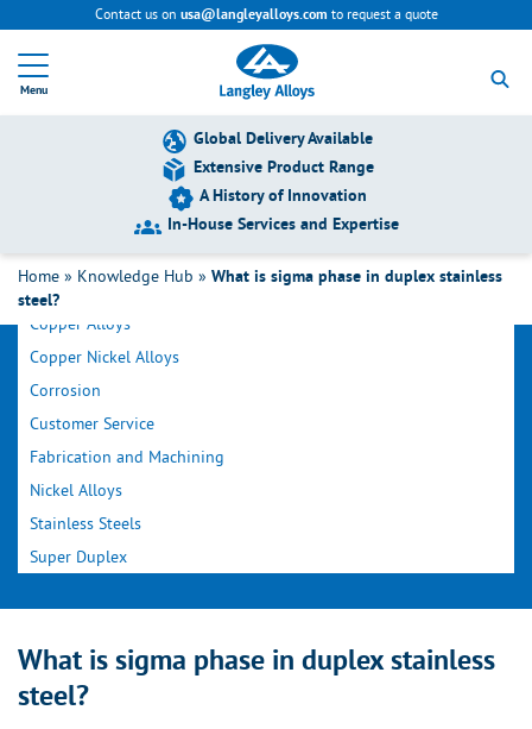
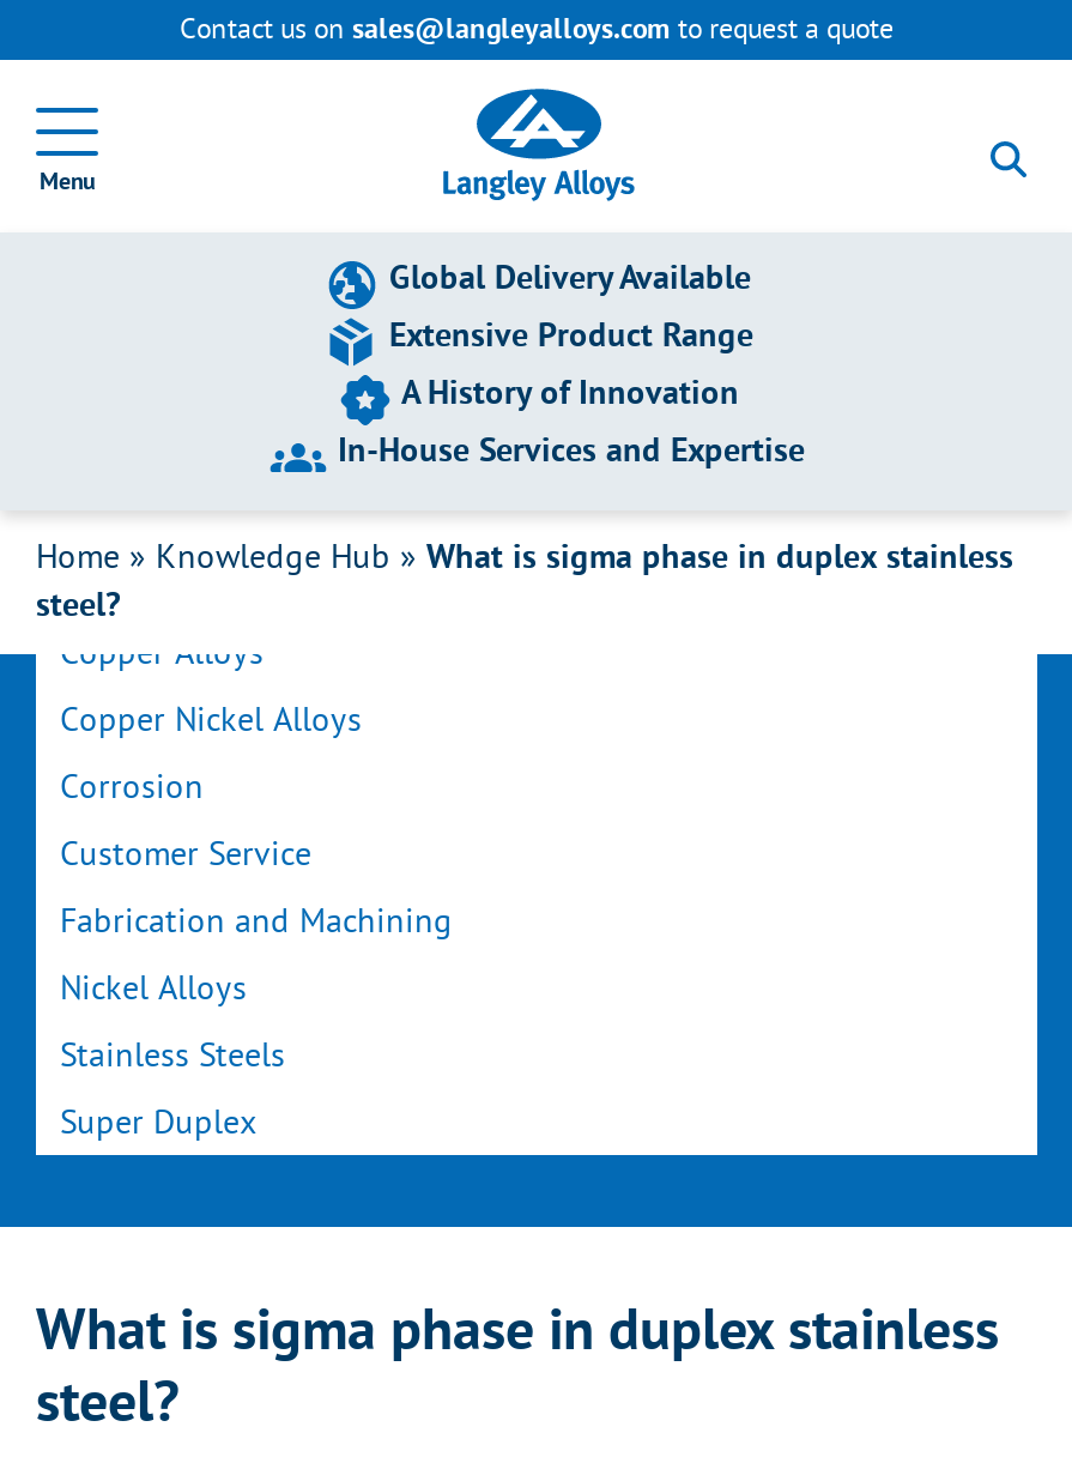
- Contact us on usa@langleyalloys.com to request a quote
+ Contact us on sales@langleyalloys.com to request a quote
